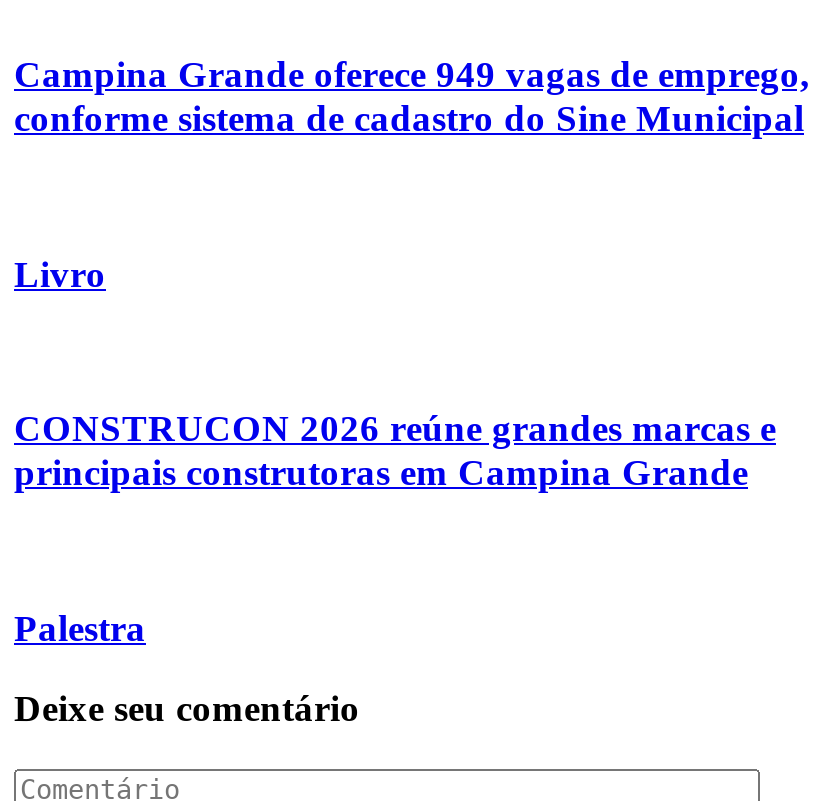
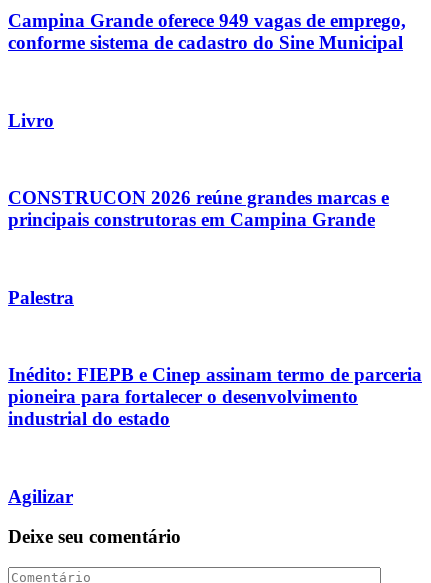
+ Inédito: FIEPB e Cinep assinam termo de parceria
+ pioneira para fortalecer o desenvolvimento
+ industrial do estado

+ Agilizar
